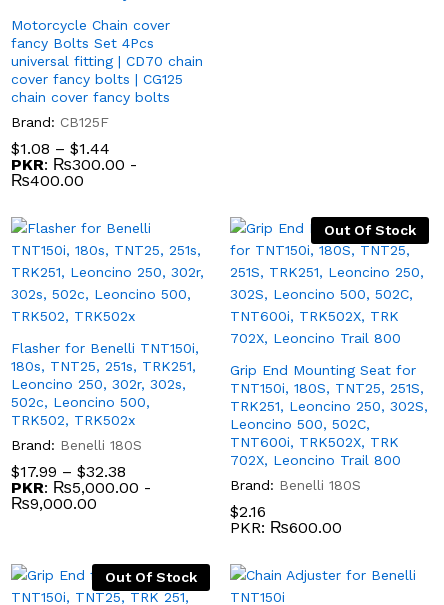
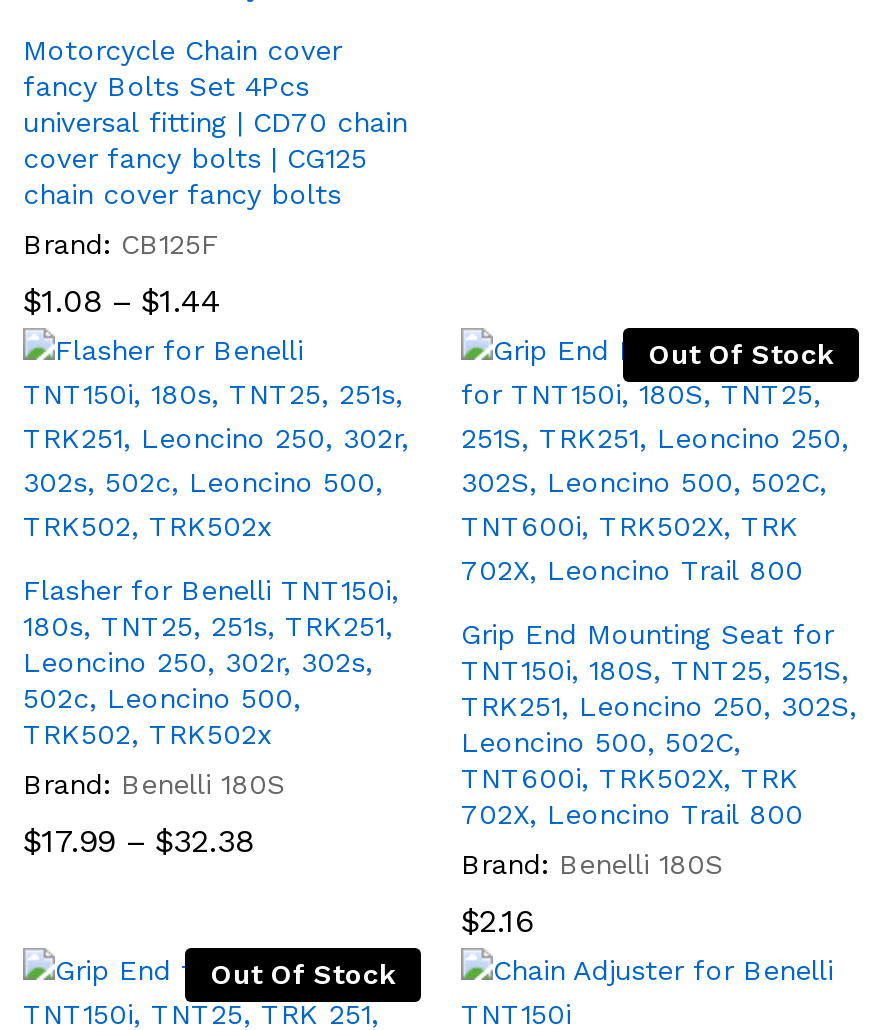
- PKR: ₨300.00 -
- ₨400.00

- PKR:₨5,000.00 -
- ₨9,000.00

- PKR: ₨600.00
